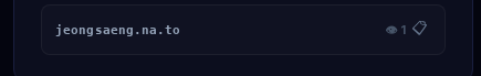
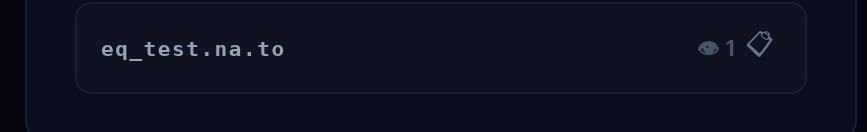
- jeongsaeng.na.to
+ eq_test.na.to
